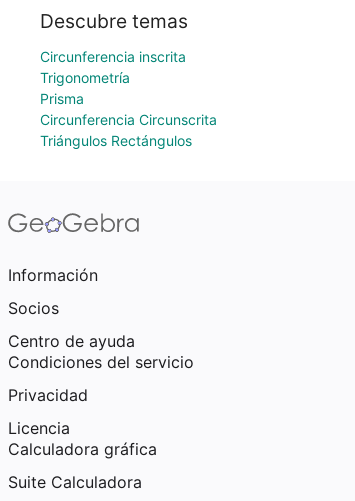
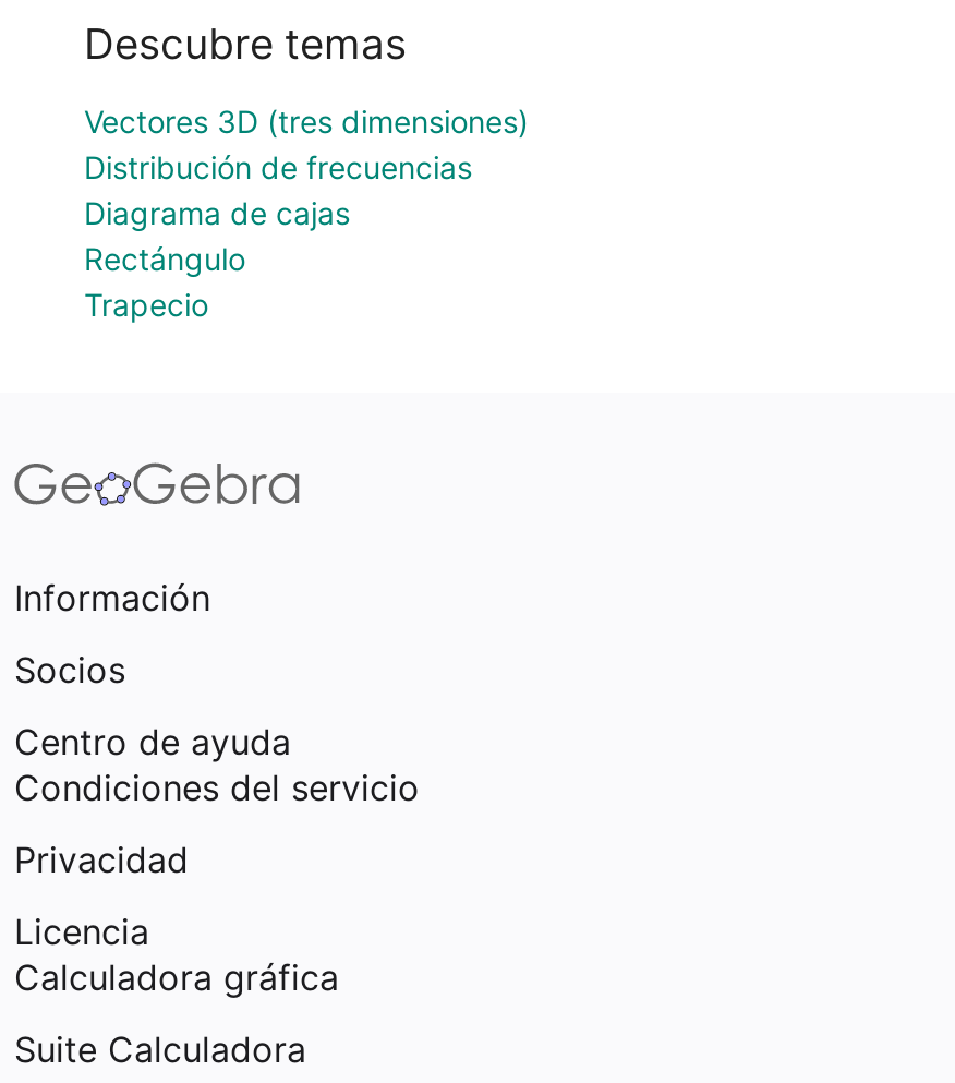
- Circunferencia inscrita
- Trigonometría
- Prisma
- Circunferencia Circunscrita
- Triángulos Rectángulos
+ Vectores 3D (tres dimensiones)
+ Distribución de frecuencias
+ Diagrama de cajas
+ Rectángulo
+ Trapecio
